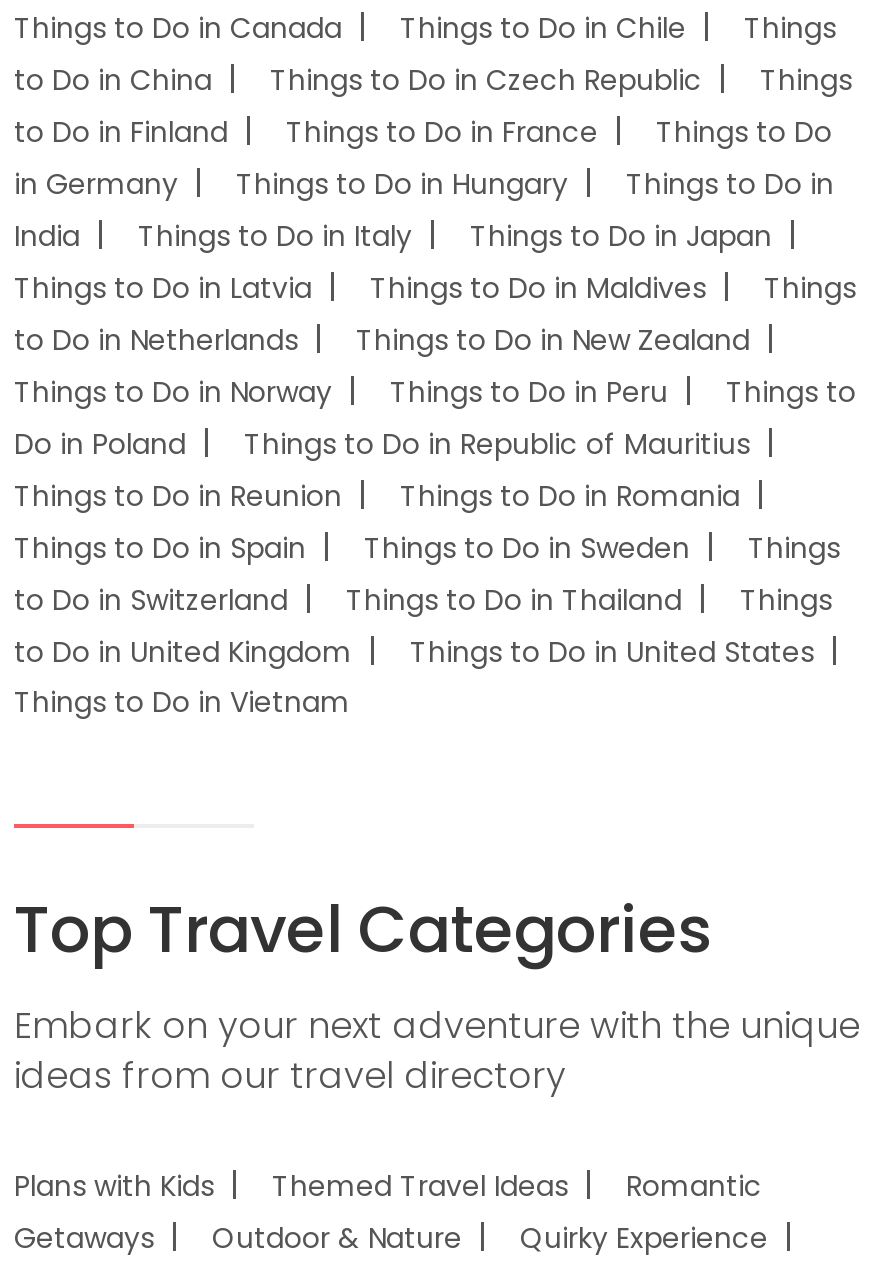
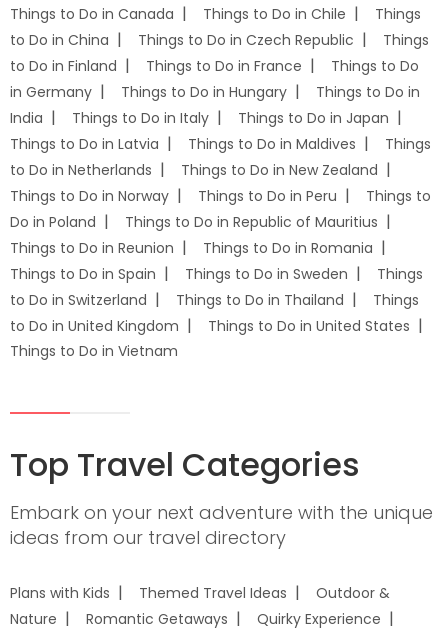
- Romantic
- Getaways
- Outdoor & Nature
+ Outdoor &
+ Nature
+ Romantic Getaways
